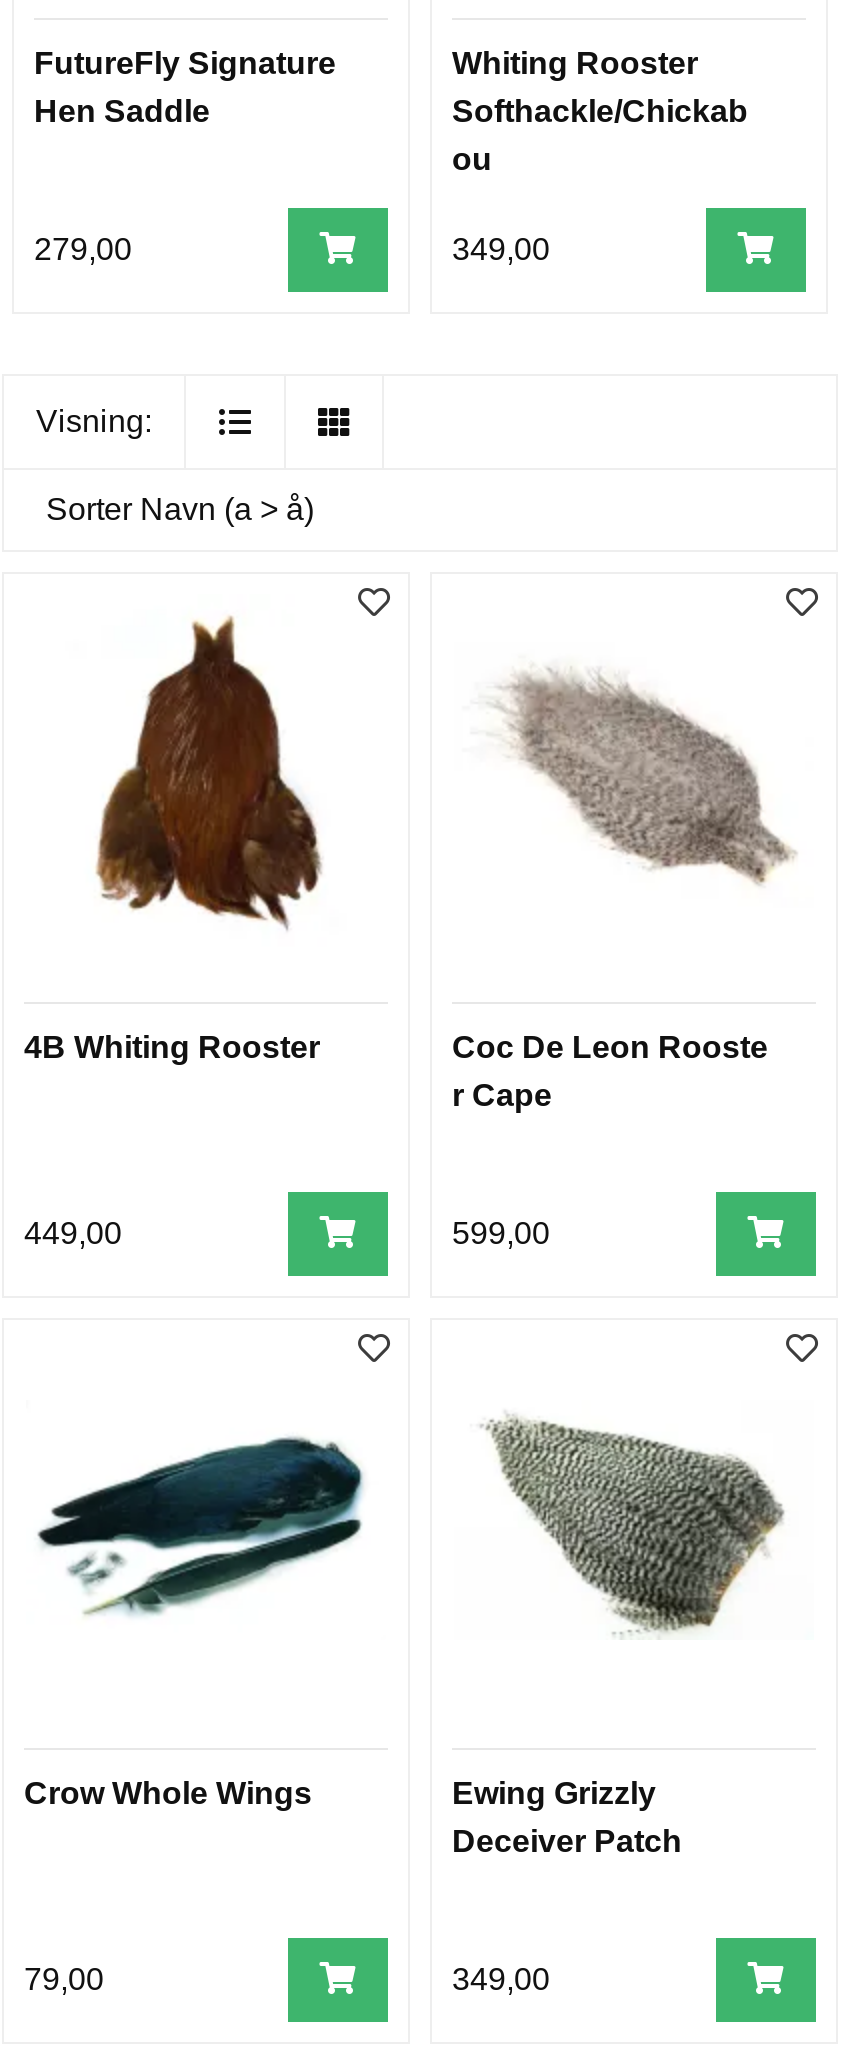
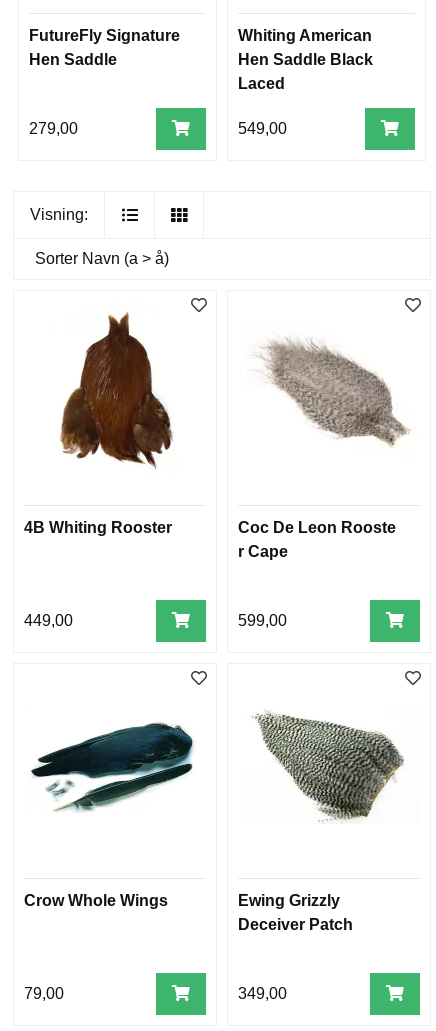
- Whiting Rooster
- Softhackle/Chickab
- ou
+ Whiting American
+ Hen Saddle Black
+ Laced

- 349,00
+ 549,00
